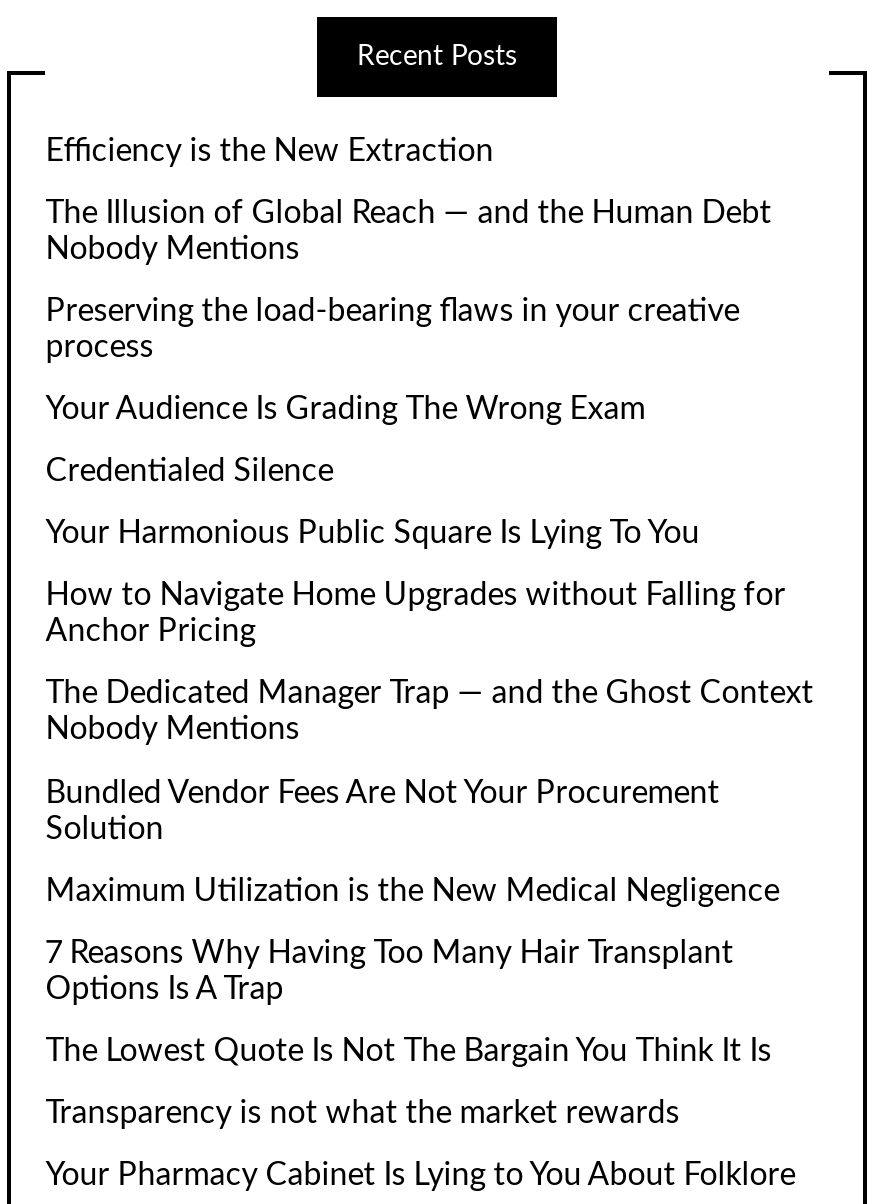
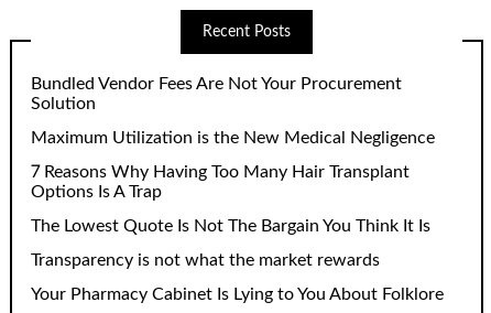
- Efficiency is the New Extraction
- The Illusion of Global Reach — and the Human Debt
- Nobody Mentions
- Preserving the load-bearing flaws in your creative
- process
- Your Audience Is Grading The Wrong Exam
- Credentialed Silence
- Your Harmonious Public Square Is Lying To You
- How to Navigate Home Upgrades without Falling for
- Anchor Pricing
- The Dedicated Manager Trap — and the Ghost Context
- Nobody Mentions
